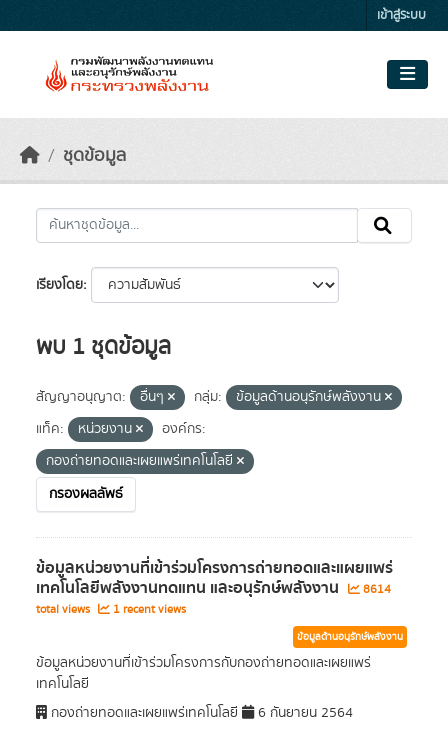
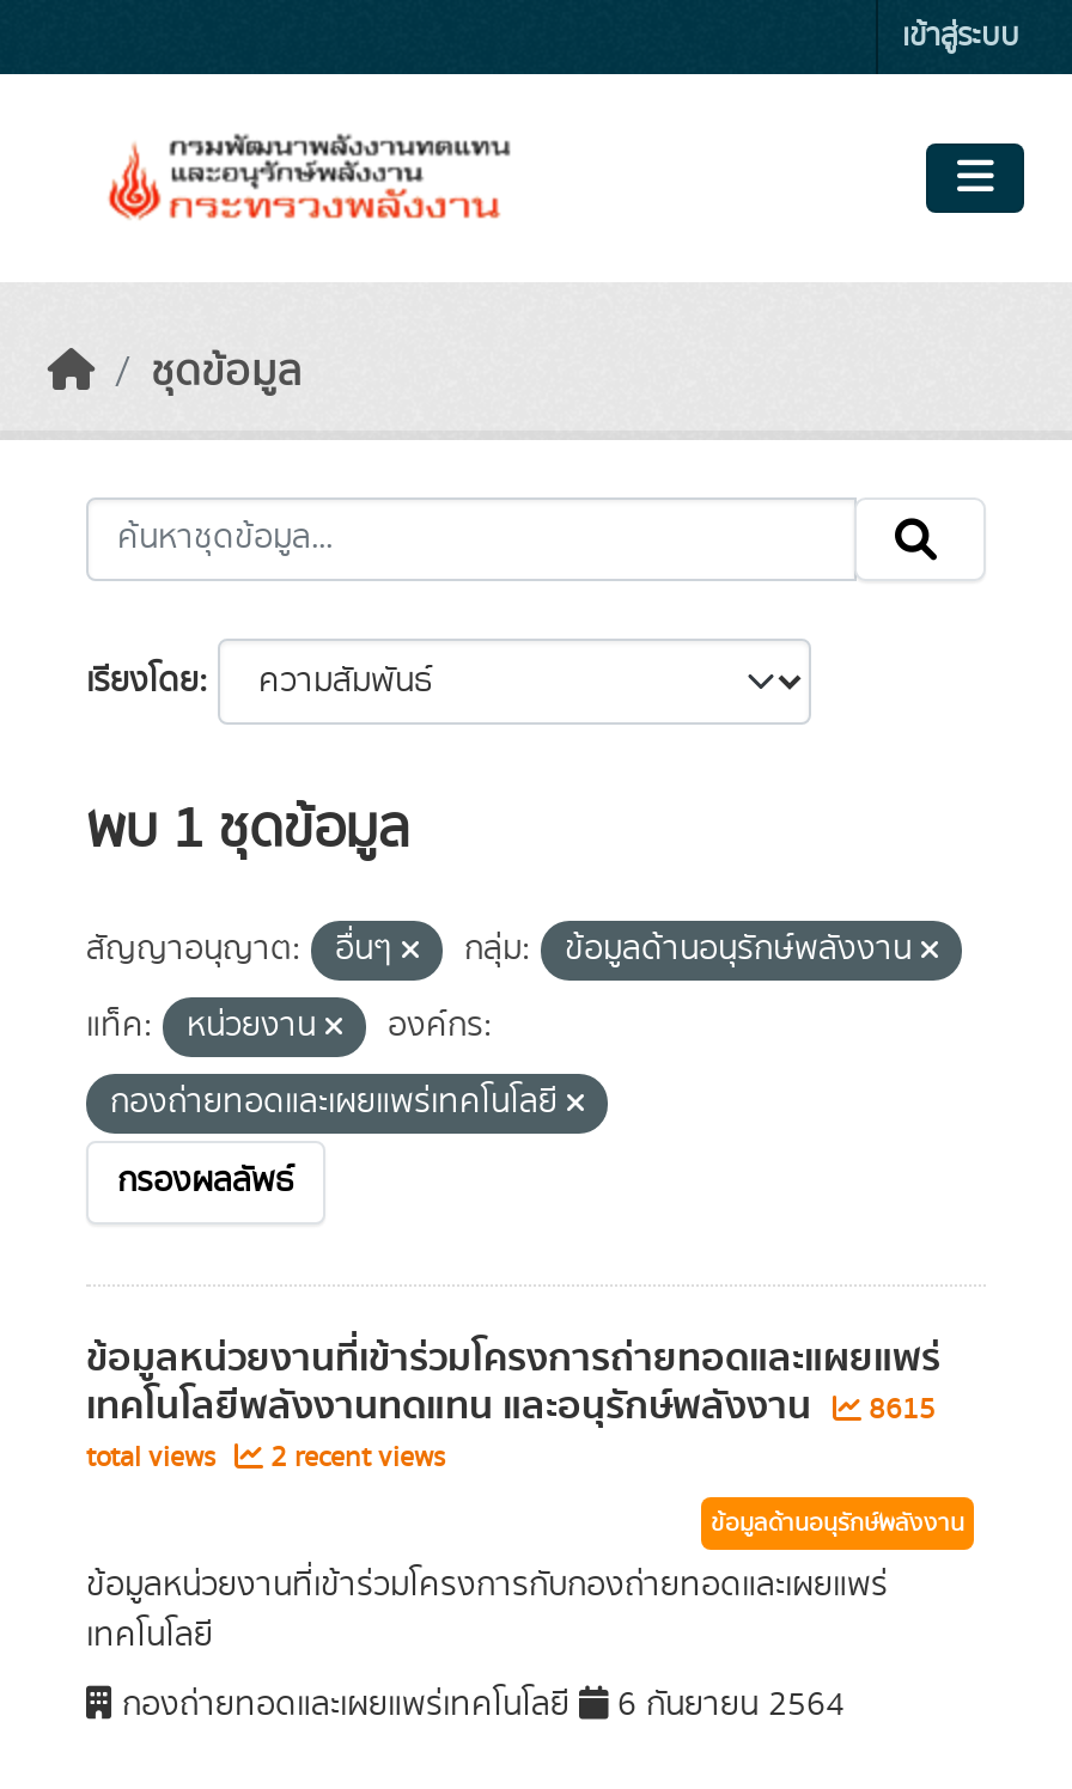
- เทคโนโลยีพลังงานทดแทน และอนุรักษ์พลังงาน 8614
+ เทคโนโลยีพลังงานทดแทน และอนุรักษ์พลังงาน 8615

- total views 1 recent views
+ total views 2 recent views
